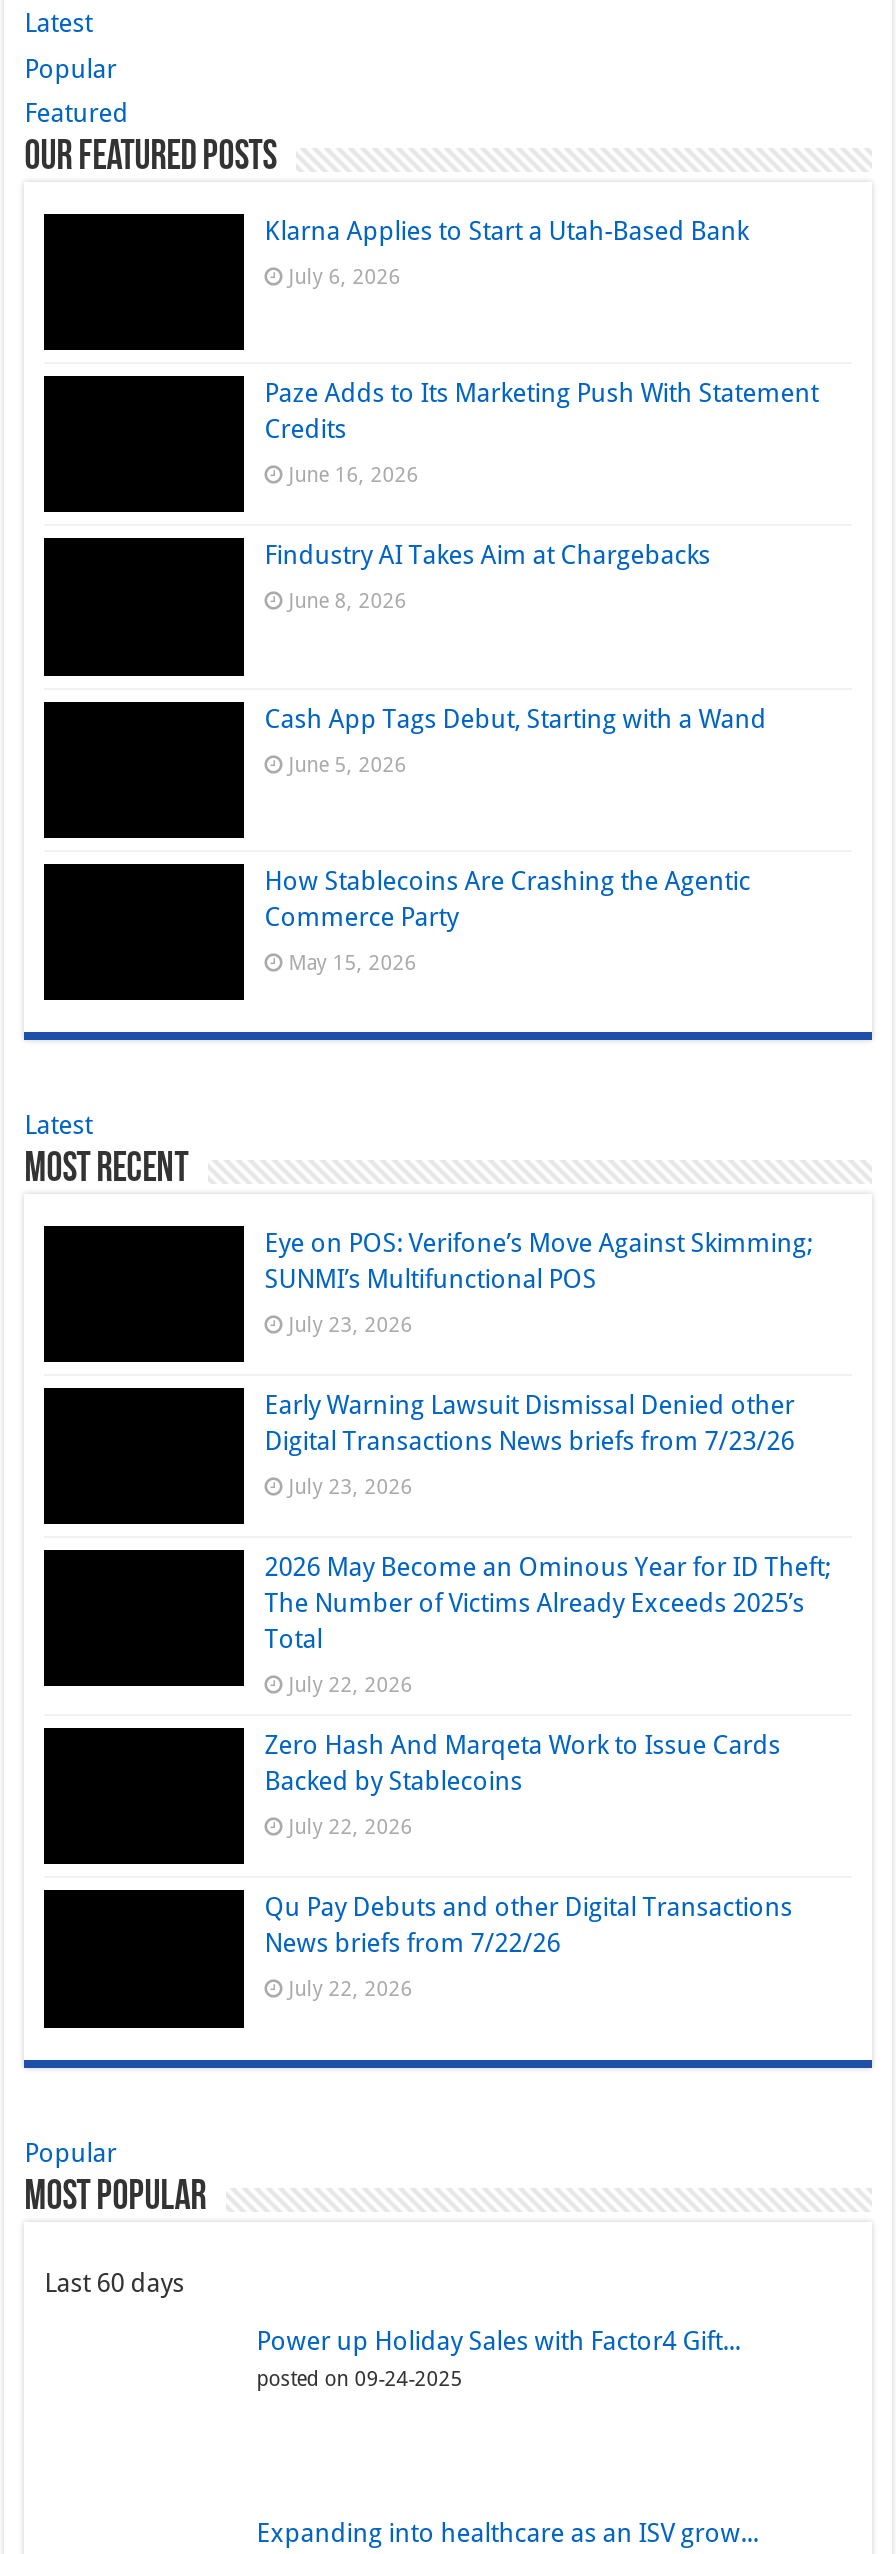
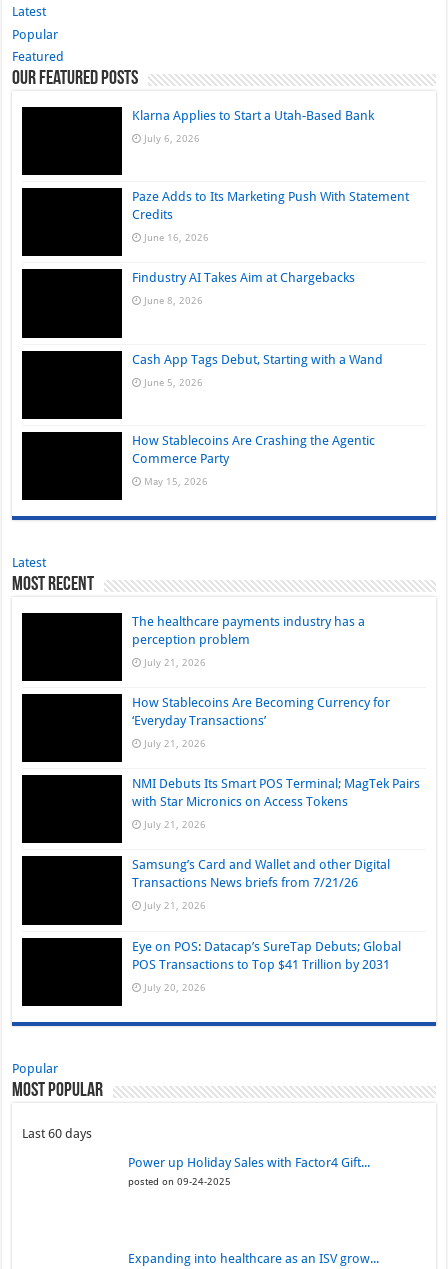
- Eye on POS: Verifone’s Move Against Skimming;
- SUNMI’s Multifunctional POS
+ The healthcare payments industry has a
+ perception problem

- July 23, 2026
+ July 21, 2026

- Early Warning Lawsuit Dismissal Denied other
- Digital Transactions News briefs from 7/23/26
+ How Stablecoins Are Becoming Currency for
+ ‘Everyday Transactions’

- July 23, 2026
+ July 21, 2026

- 2026 May Become an Ominous Year for ID Theft;
- The Number of Victims Already Exceeds 2025’s
- Total
+ NMI Debuts Its Smart POS Terminal; MagTek Pairs
+ with Star Micronics on Access Tokens

- July 22, 2026
+ July 21, 2026

- Zero Hash And Marqeta Work to Issue Cards
- Backed by Stablecoins
+ Samsung’s Card and Wallet and other Digital
+ Transactions News briefs from 7/21/26

- July 22, 2026
+ July 21, 2026

- Qu Pay Debuts and other Digital Transactions
- News briefs from 7/22/26
+ Eye on POS: Datacap’s SureTap Debuts; Global
+ POS Transactions to Top $41 Trillion by 2031

- July 22, 2026
+ July 20, 2026
